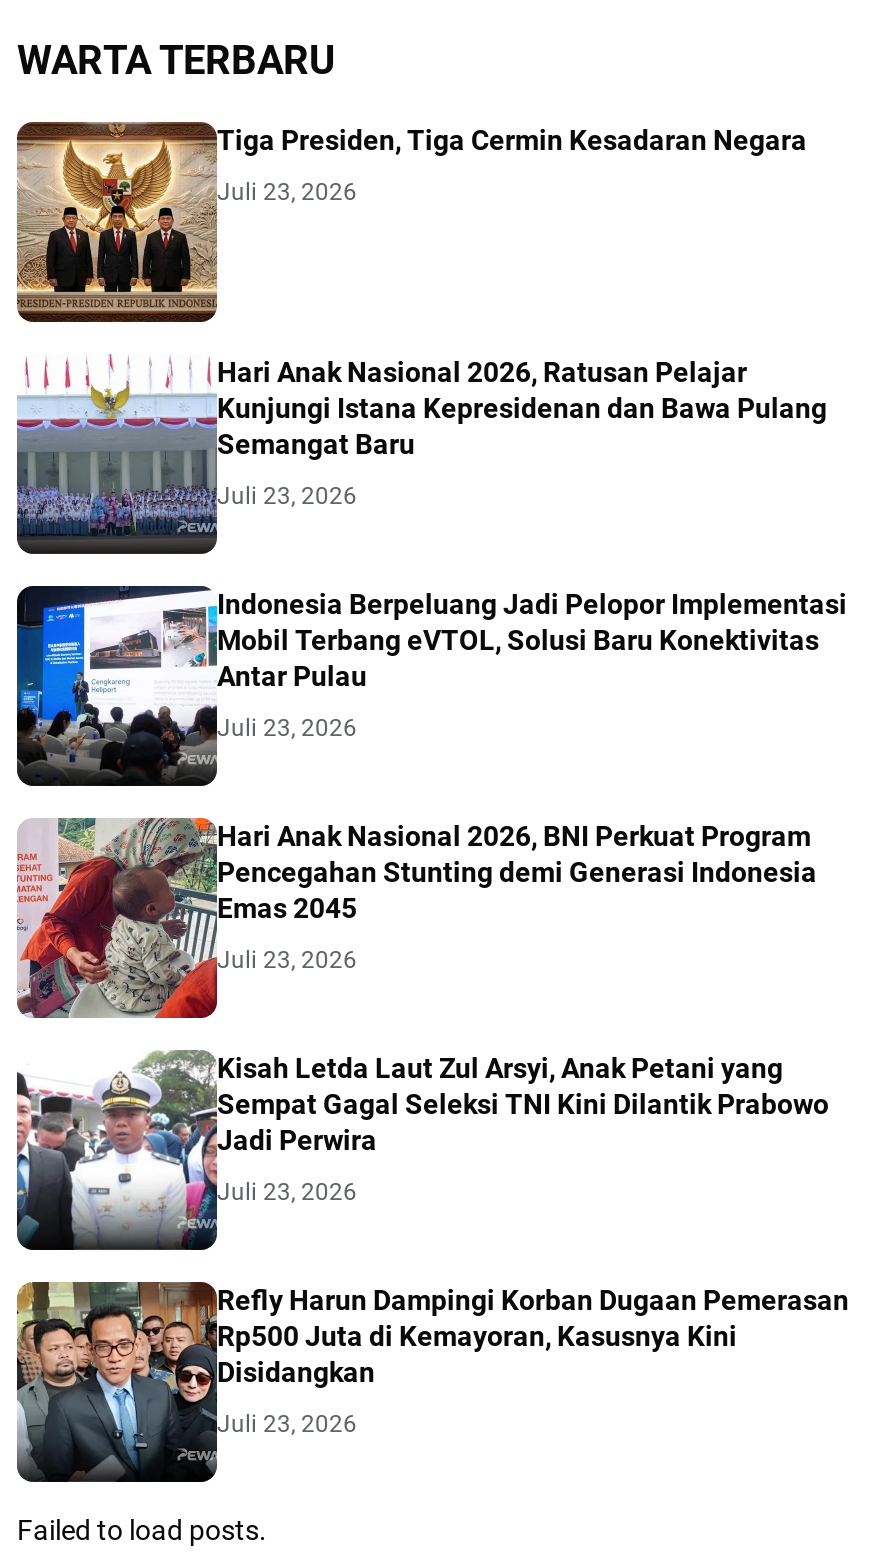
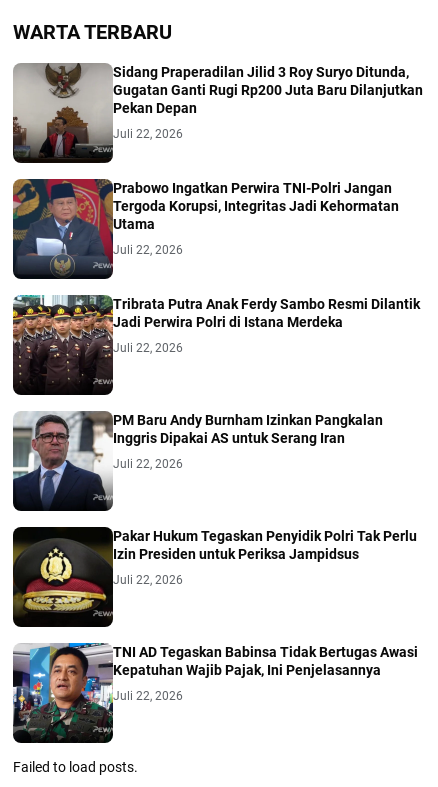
- [image]
- Tiga Presiden, Tiga Cermin Kesadaran Negara
+ [image]
+ Sidang Praperadilan Jilid 3 Roy Suryo Ditunda,
+ Gugatan Ganti Rugi Rp200 Juta Baru Dilanjutkan
+ Pekan Depan

- Juli 23, 2026
+ Juli 22, 2026

- [image]
- Hari Anak Nasional 2026, Ratusan Pelajar
- Kunjungi Istana Kepresidenan dan Bawa Pulang
- Semangat Baru
+ [image]
+ Prabowo Ingatkan Perwira TNI-Polri Jangan
+ Tergoda Korupsi, Integritas Jadi Kehormatan
+ Utama

- Juli 23, 2026
+ Juli 22, 2026

- [image]
- Indonesia Berpeluang Jadi Pelopor Implementasi
- Mobil Terbang eVTOL, Solusi Baru Konektivitas
- Antar Pulau
+ [image]
+ Tribrata Putra Anak Ferdy Sambo Resmi Dilantik
+ Jadi Perwira Polri di Istana Merdeka

- Juli 23, 2026
+ Juli 22, 2026

- [image]
- Hari Anak Nasional 2026, BNI Perkuat Program
- Pencegahan Stunting demi Generasi Indonesia
- Emas 2045
+ [image]
+ PM Baru Andy Burnham Izinkan Pangkalan
+ Inggris Dipakai AS untuk Serang Iran

- Juli 23, 2026
+ Juli 22, 2026

- [image]
- Kisah Letda Laut Zul Arsyi, Anak Petani yang
- Sempat Gagal Seleksi TNI Kini Dilantik Prabowo
- Jadi Perwira
+ [image]
+ Pakar Hukum Tegaskan Penyidik Polri Tak Perlu
+ Izin Presiden untuk Periksa Jampidsus

- Juli 23, 2026
+ Juli 22, 2026

- [image]
- Refly Harun Dampingi Korban Dugaan Pemerasan
- Rp500 Juta di Kemayoran, Kasusnya Kini
- Disidangkan
+ [image]
+ TNI AD Tegaskan Babinsa Tidak Bertugas Awasi
+ Kepatuhan Wajib Pajak, Ini Penjelasannya

- Juli 23, 2026
+ Juli 22, 2026
